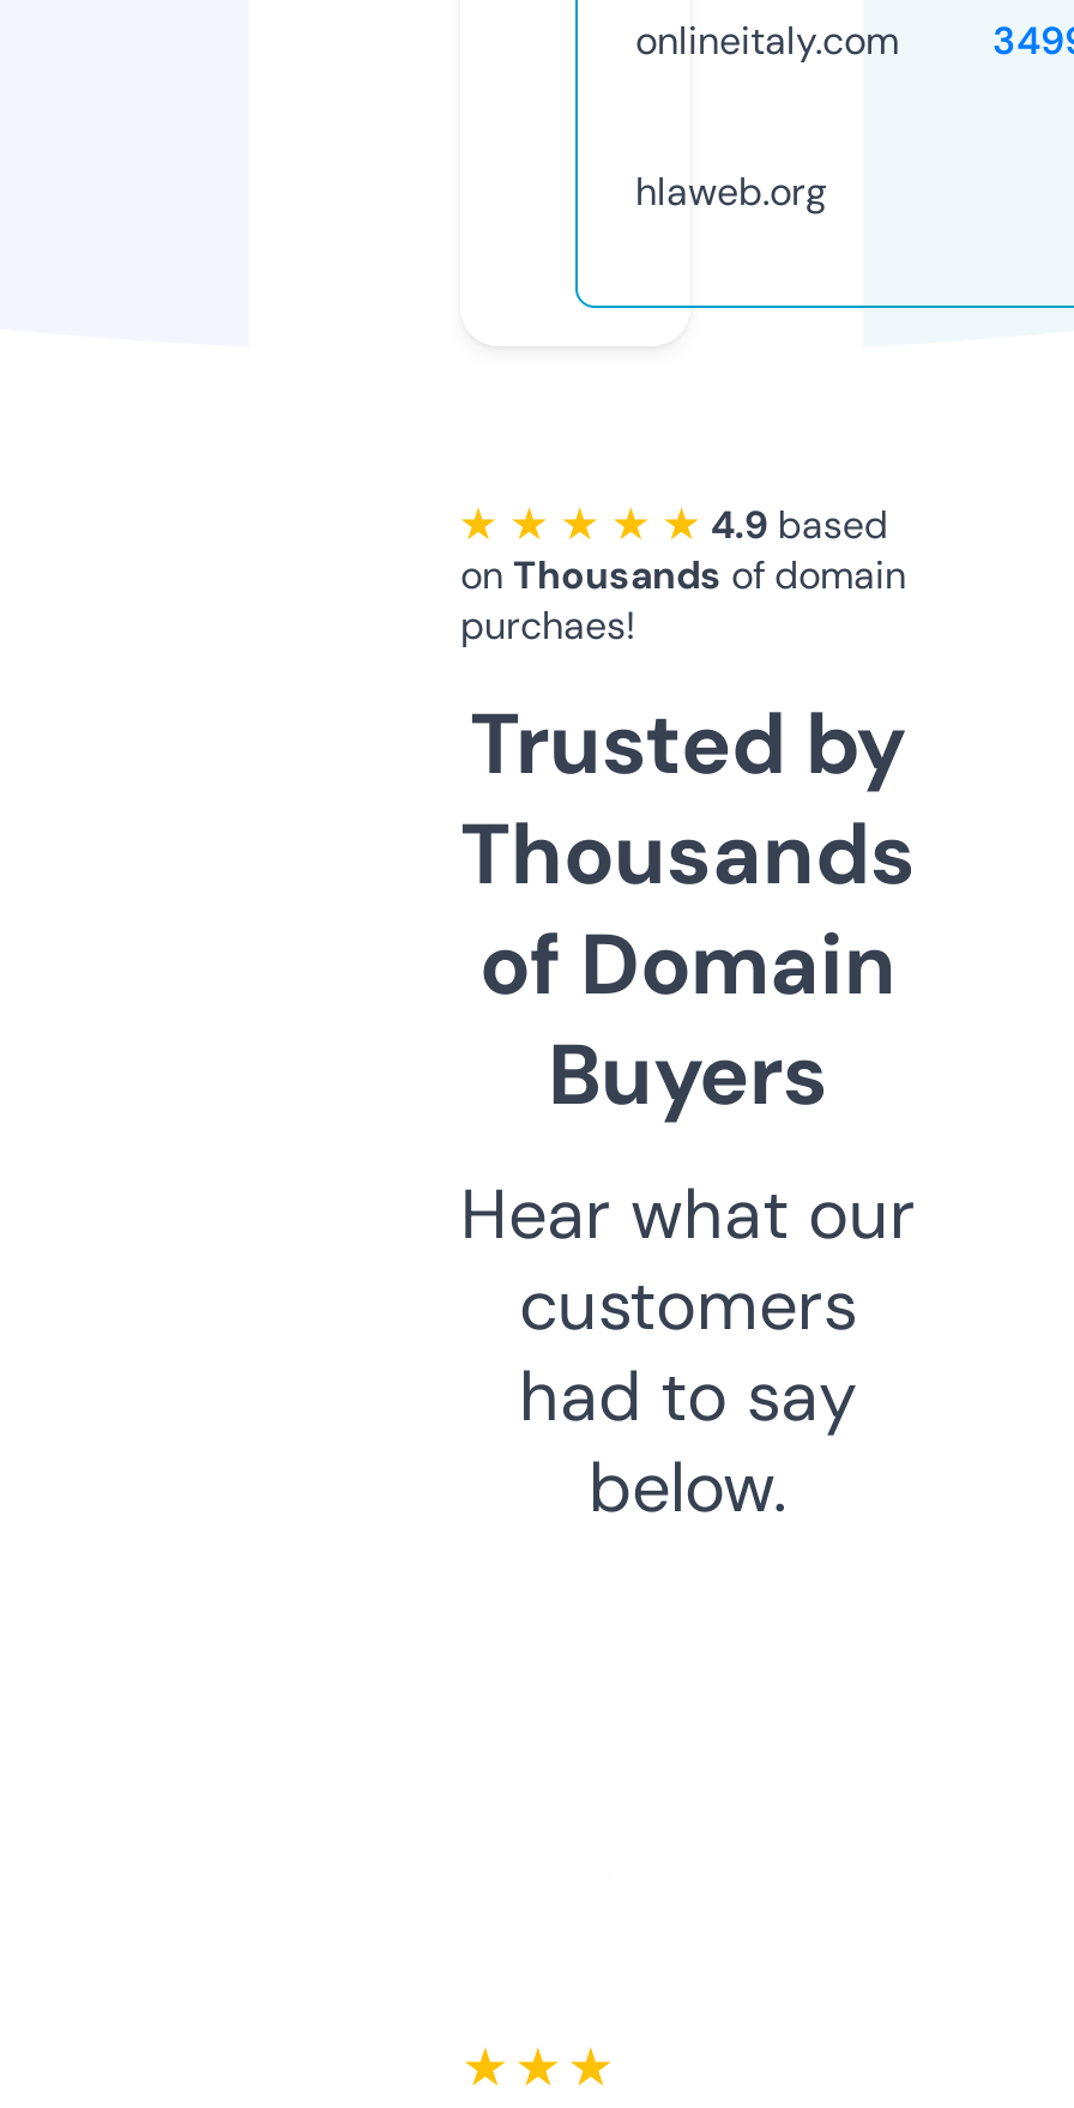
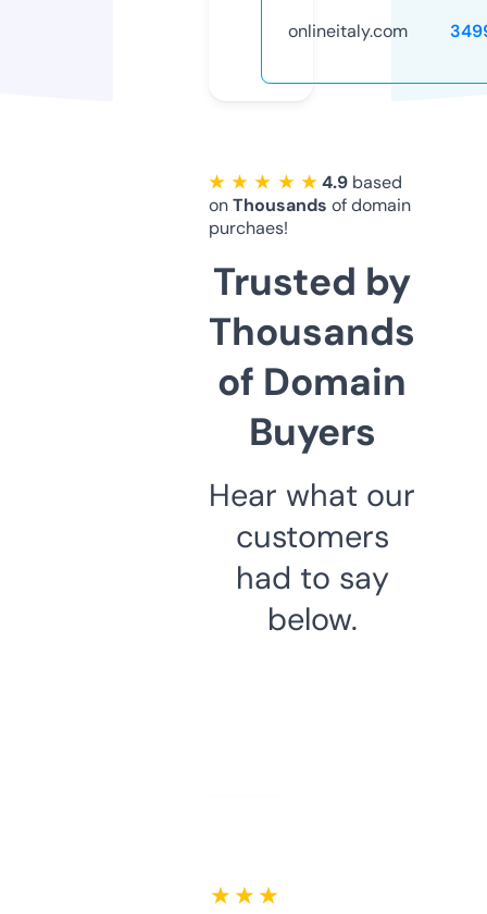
- hlaweb.org
